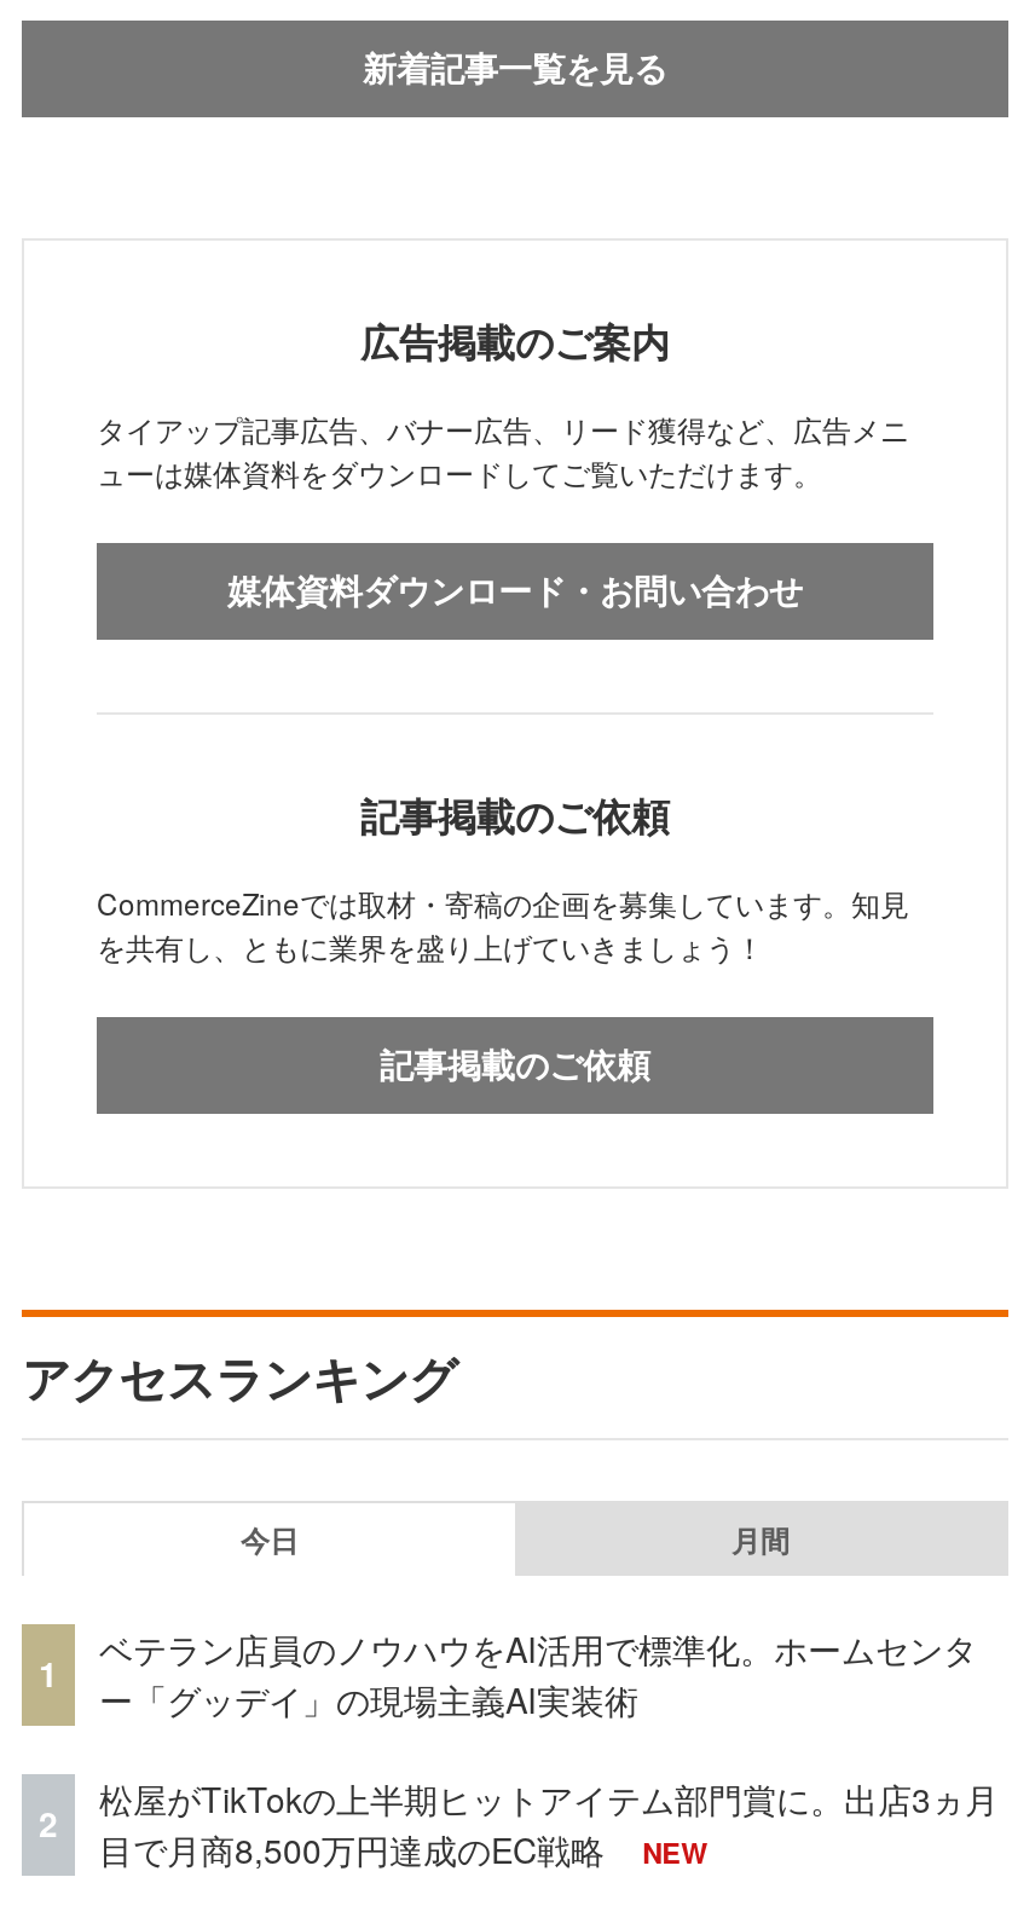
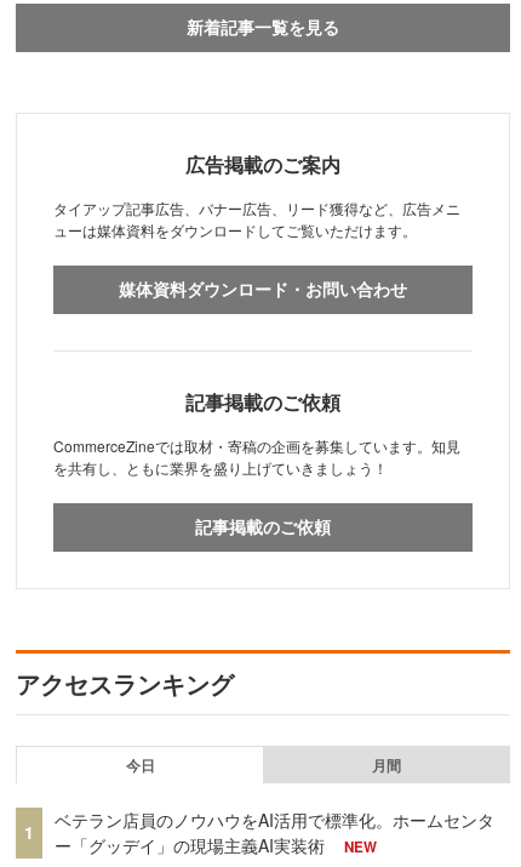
- 松屋がTikTokの上半期ヒットアイテム部門賞に。出店3ヵ月
- 目で月商8,500万円達成のEC戦略

- 2
